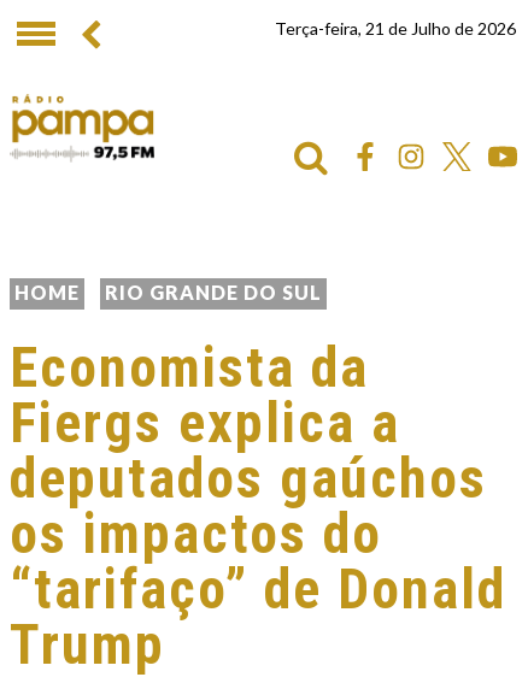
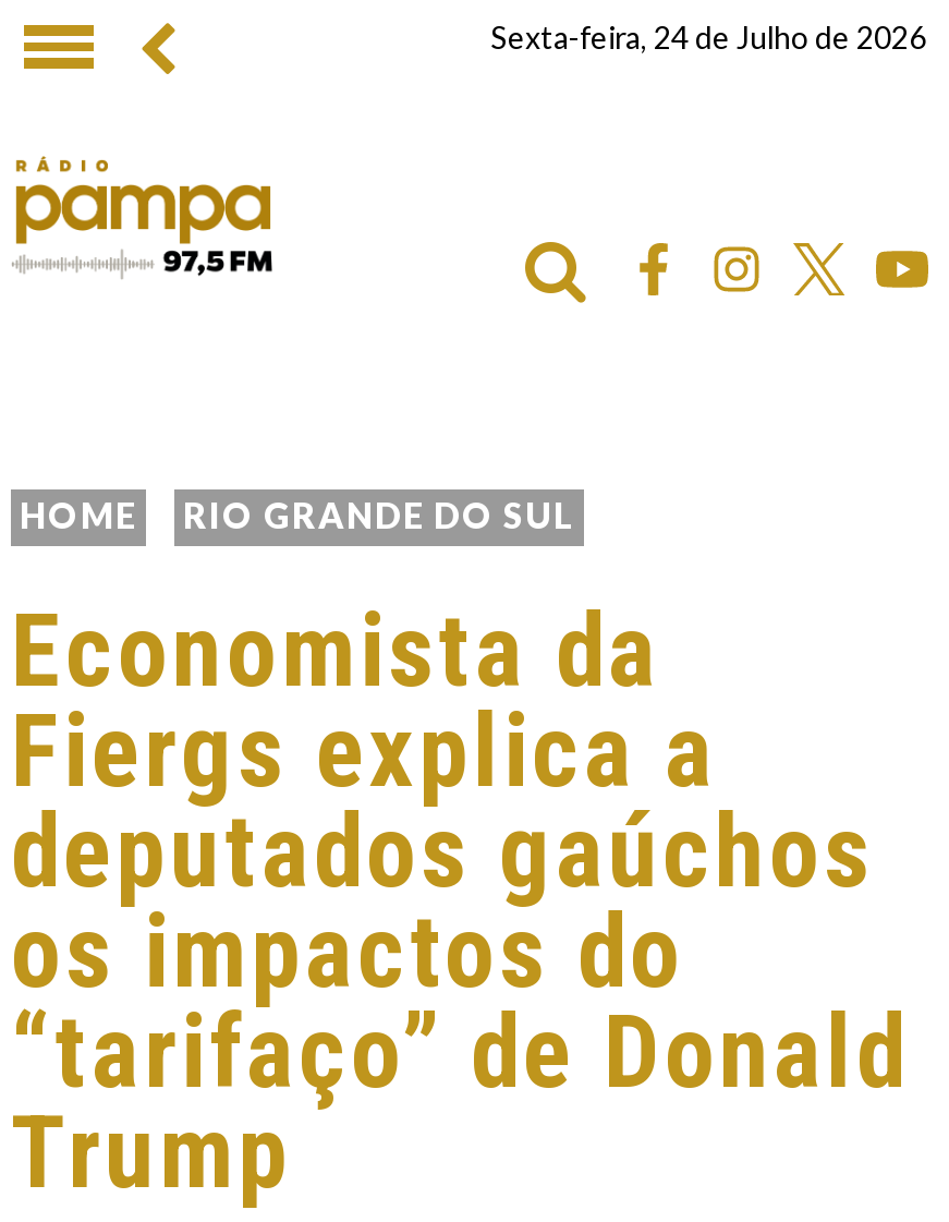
- Terça-feira, 21 de Julho de 2026
+ Sexta-feira, 24 de Julho de 2026
